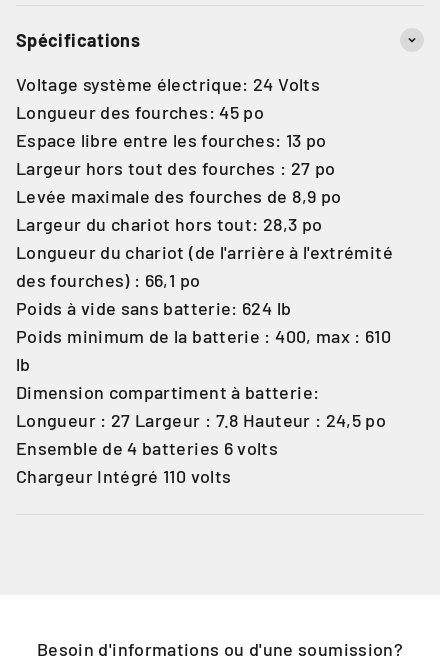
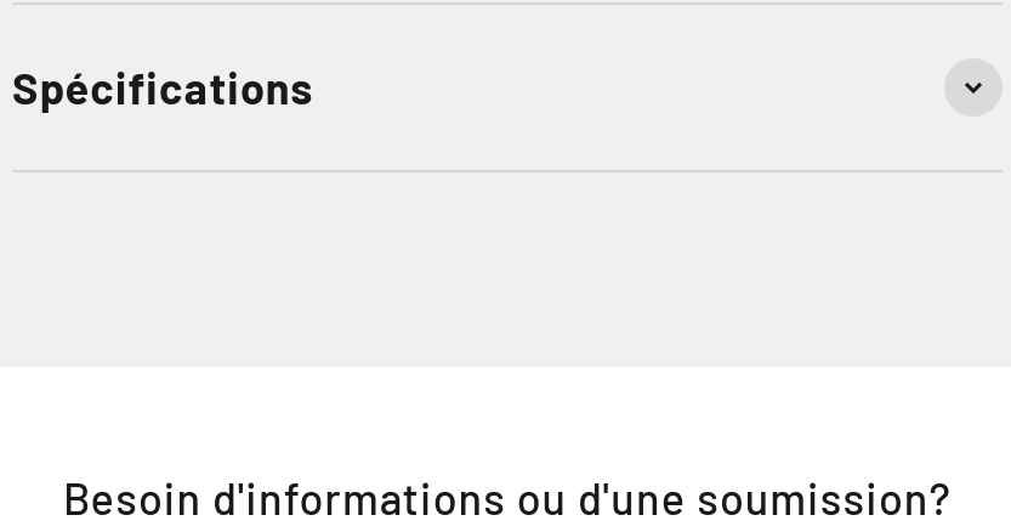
- Voltage système électrique: 24 Volts
- Longueur des fourches: 45 po
- Espace libre entre les fourches: 13 po
- Largeur hors tout des fourches : 27 po
- Levée maximale des fourches de 8,9 po
- Largeur du chariot hors tout: 28,3 po
- Longueur du chariot (de l'arrière à l'extrémité
- des fourches) : 66,1 po
- Poids à vide sans batterie: 624 lb
- Poids minimum de la batterie : 400, max : 610
- lb
- Dimension compartiment à batterie:
- Longueur : 27 Largeur : 7.8 Hauteur : 24,5 po
- Ensemble de 4 batteries 6 volts
- Chargeur Intégré 110 volts
